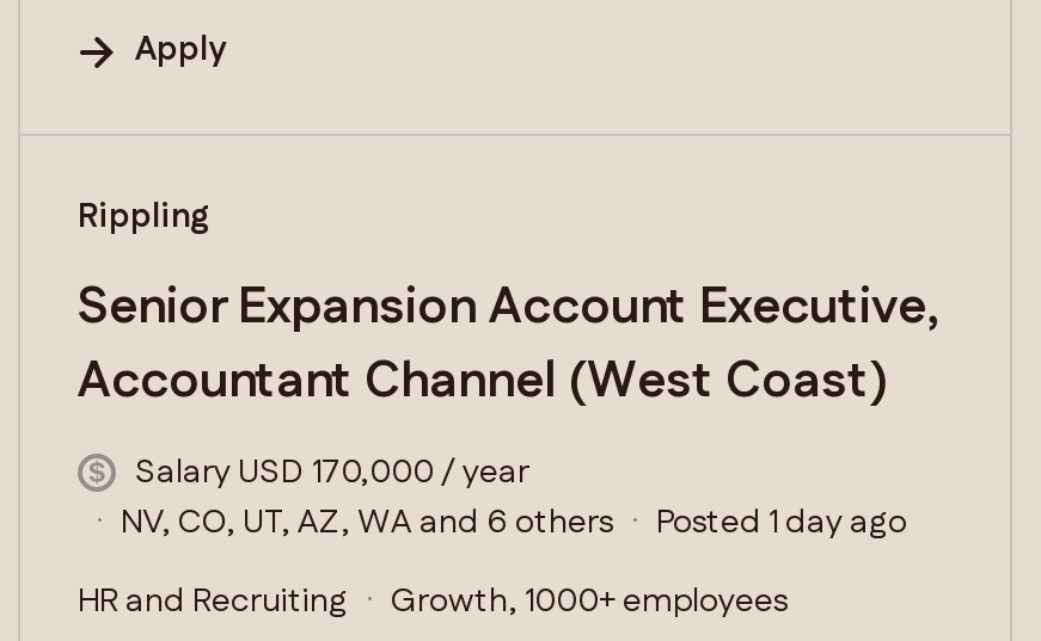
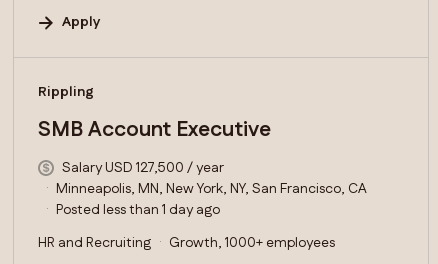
- Senior Expansion Account Executive,
- Accountant Channel (West Coast)
- Salary USD 170,000 / year
- NV, CO, UT, AZ, WA and 6 others
- Posted 1 day ago
+ SMB Account Executive
+ Salary USD 127,500 / year
+ Minneapolis, MN, New York, NY, San Francisco, CA
+ Posted less than 1 day ago
